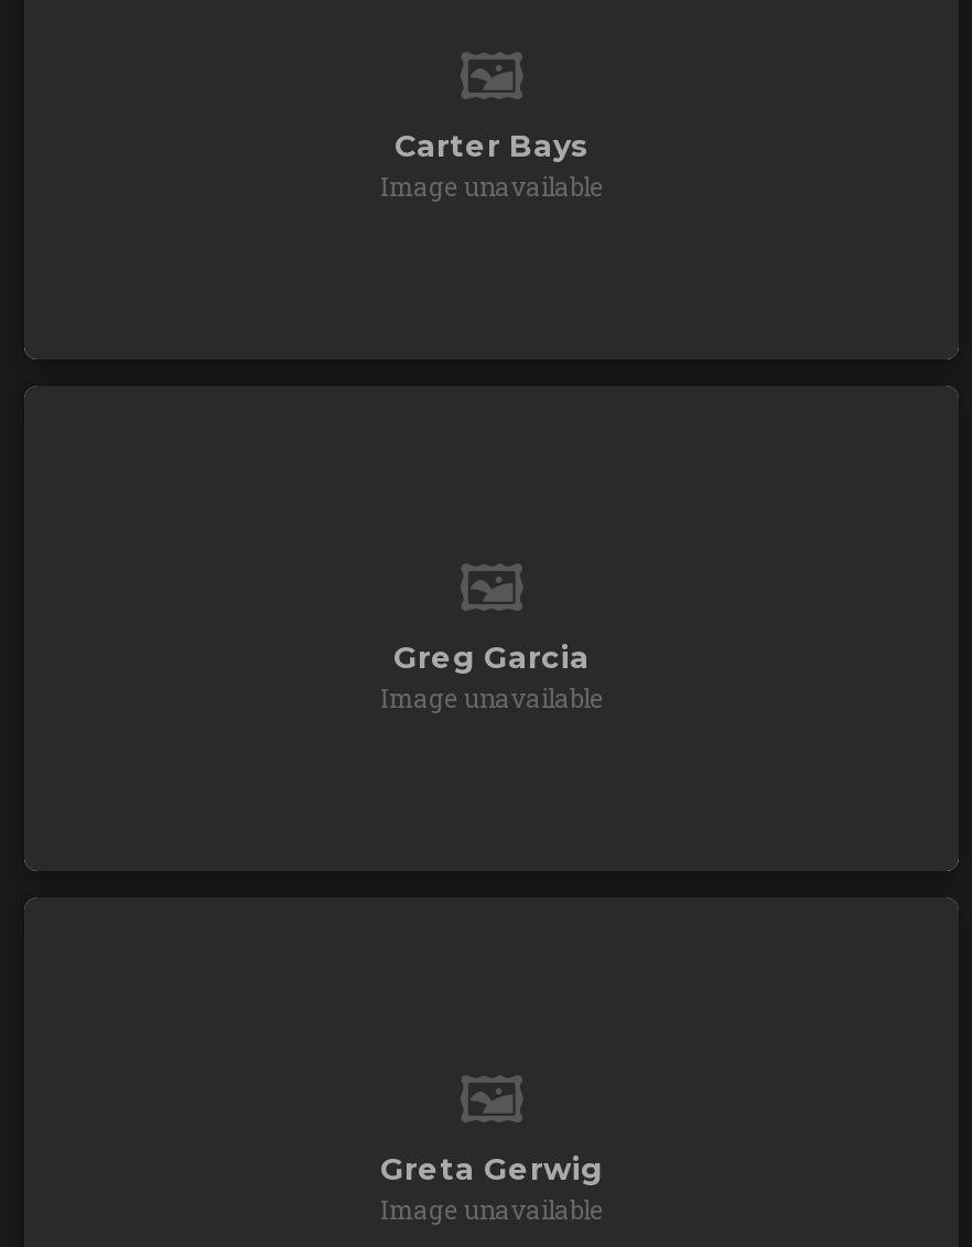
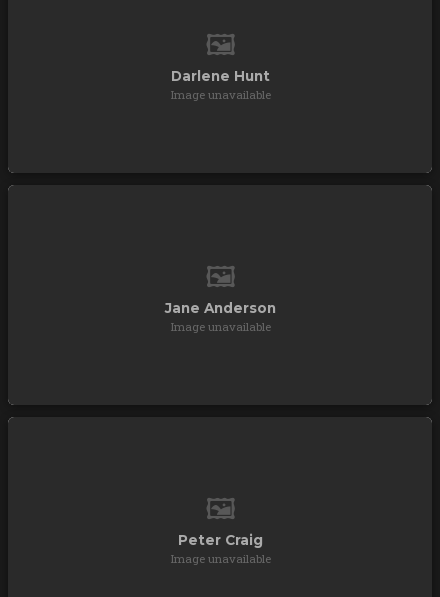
- Carter Bays
+ Darlene Hunt

- Greg Garcia
+ Jane Anderson

- Greta Gerwig
+ Peter Craig
